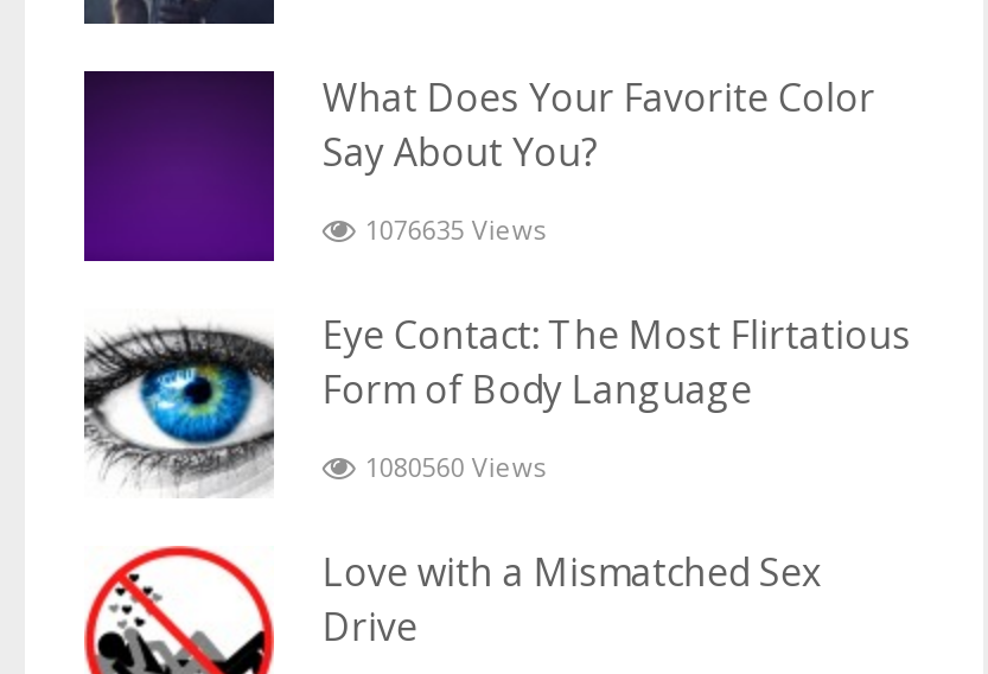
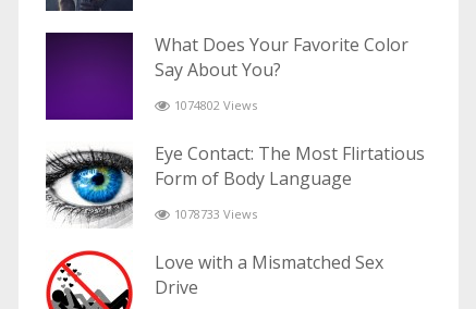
- 1076635 Views
+ 1074802 Views

- 1080560 Views
+ 1078733 Views
